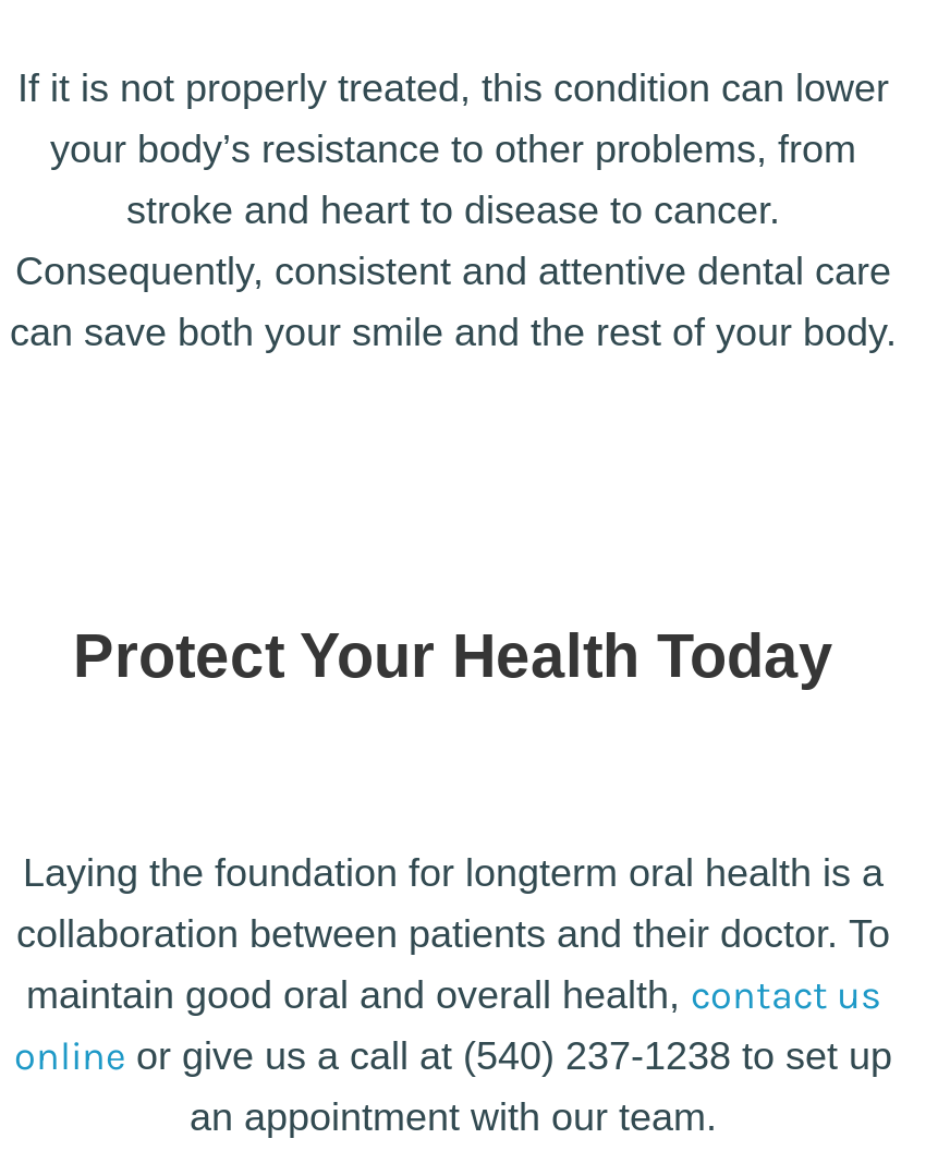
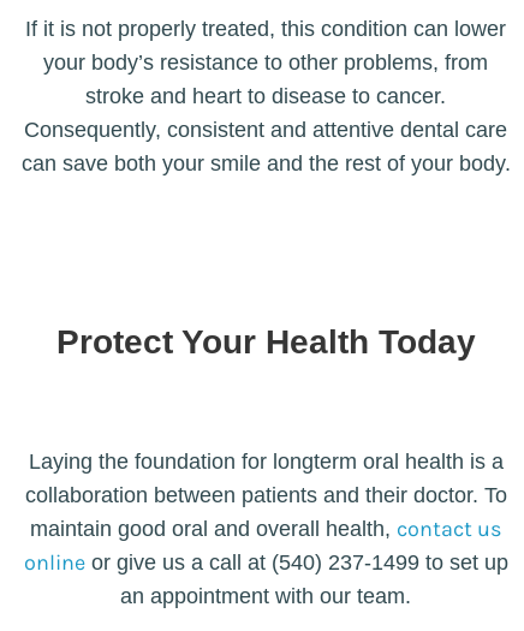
- online or give us a call at (540) 237-1238 to set up
+ online or give us a call at (540) 237-1499 to set up
